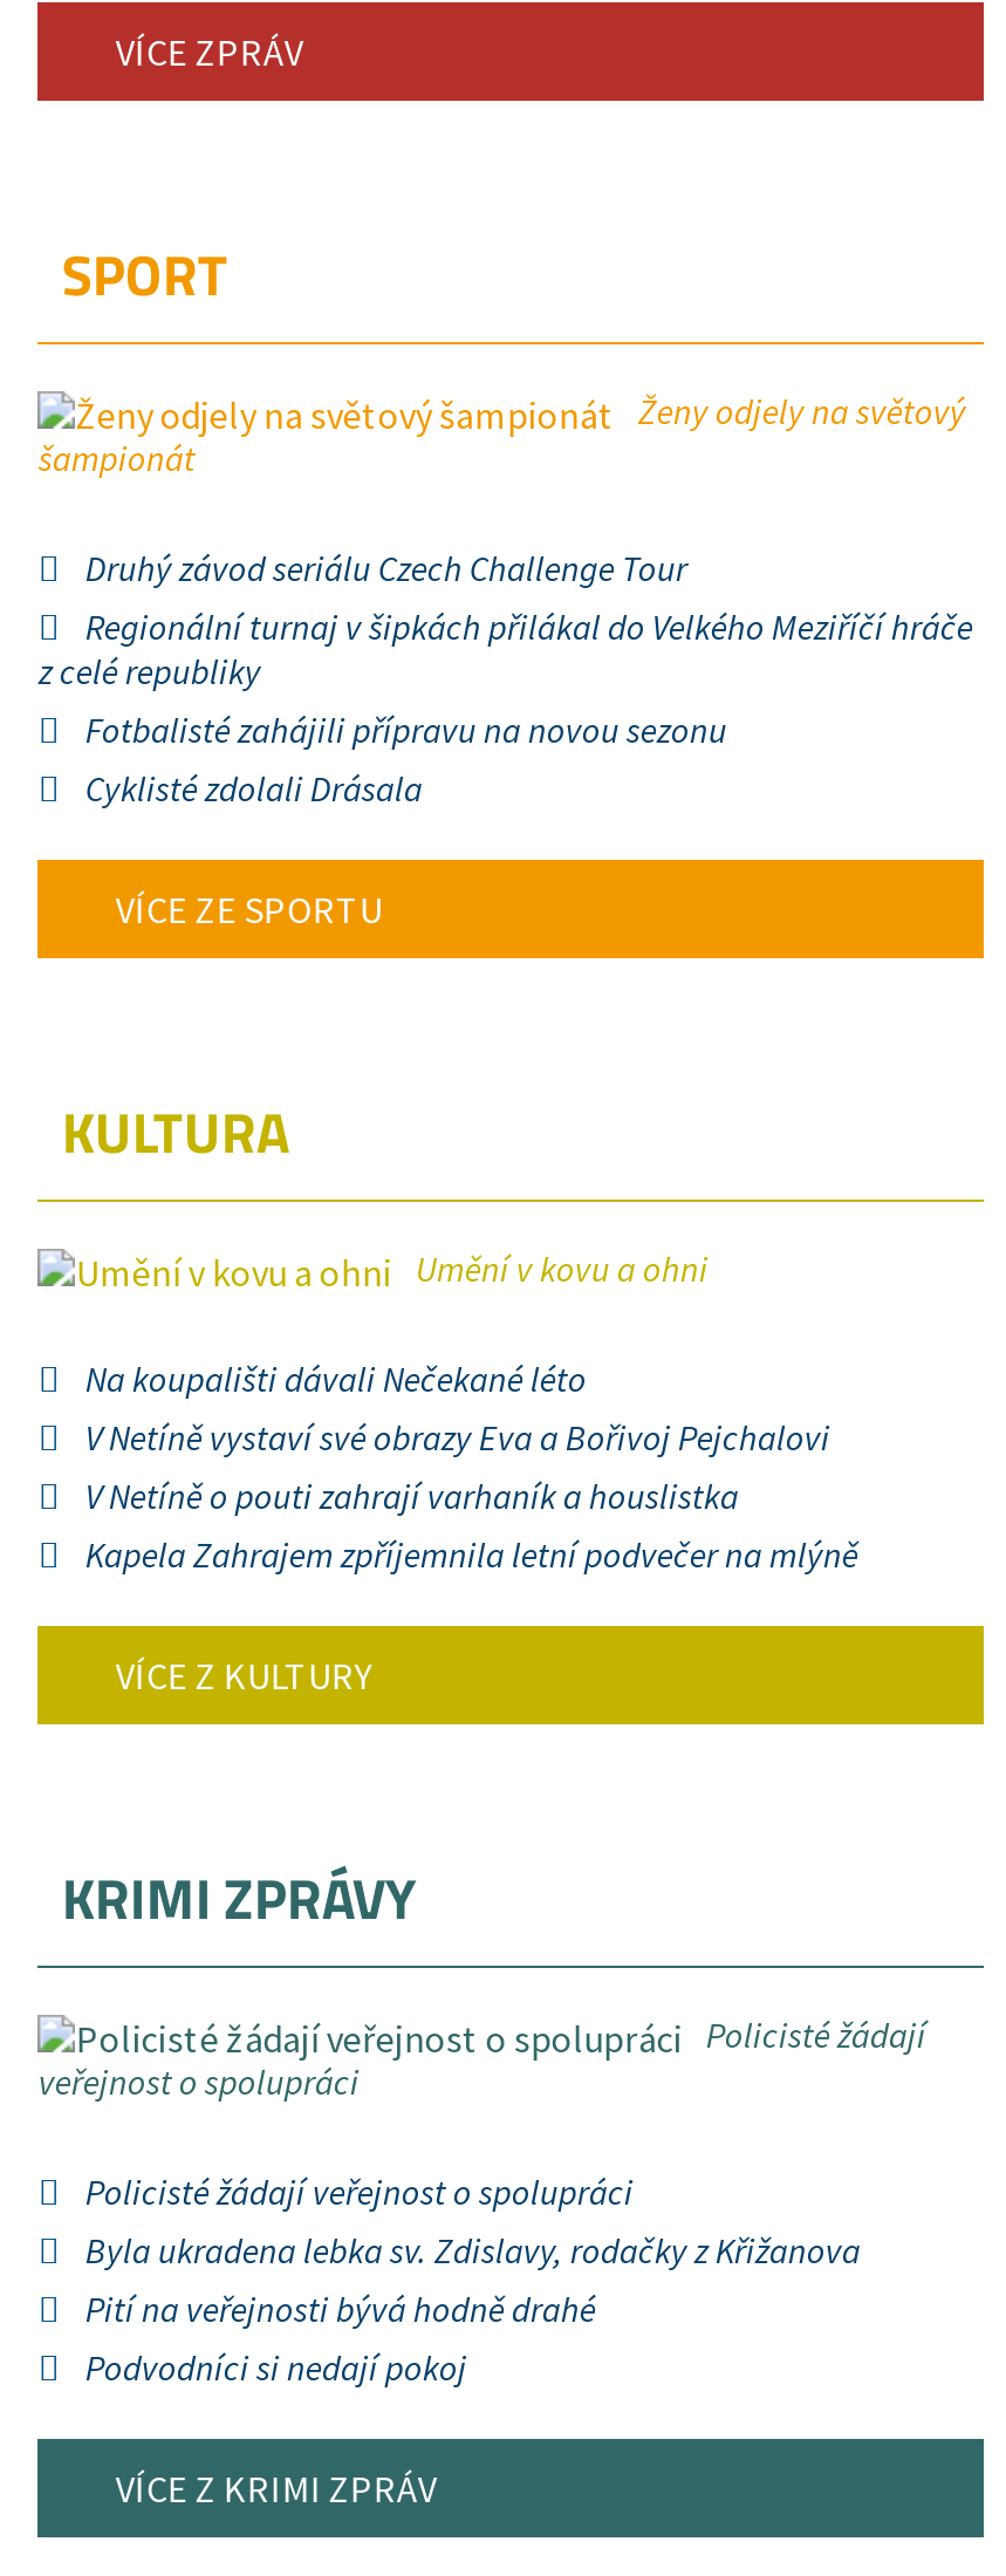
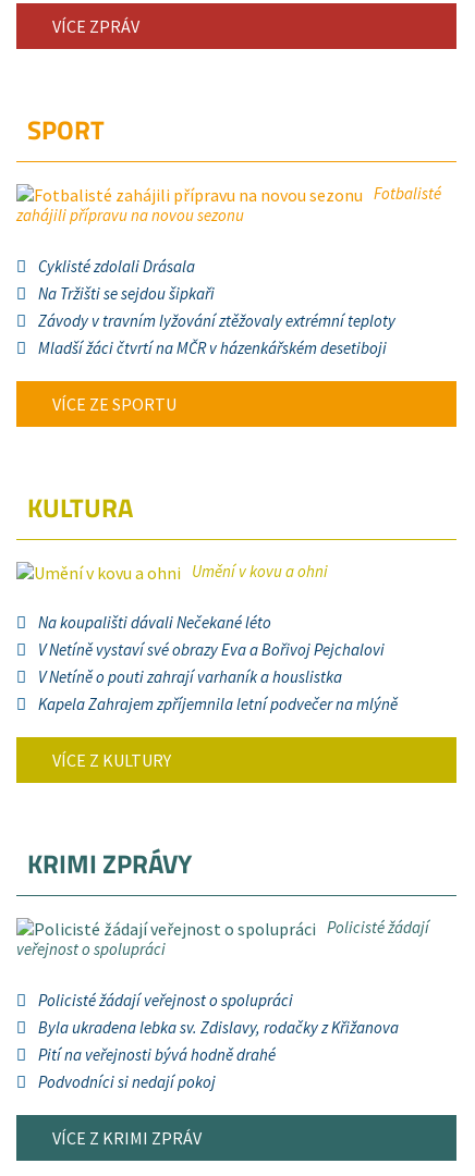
- Ženy odjely na světový
- šampionát
- Druhý závod seriálu Czech Challenge Tour
- Regionální turnaj v šipkách přilákal do Velkého Meziříčí hráče
- z celé republiky
- Fotbalisté zahájili přípravu na novou sezonu
+ Fotbalisté
+ zahájili přípravu na novou sezonu

moved up: Cyklisté zdolali Drásala

+ Na Tržišti se sejdou šipkaři
+ Závody v travním lyžování ztěžovaly extrémní teploty
+ Mladší žáci čtvrtí na MČR v házenkářském desetiboji
